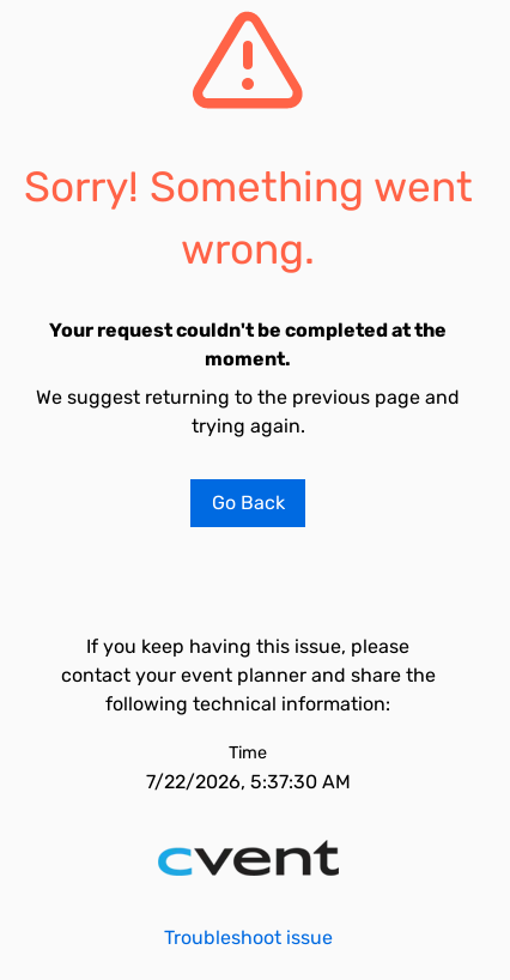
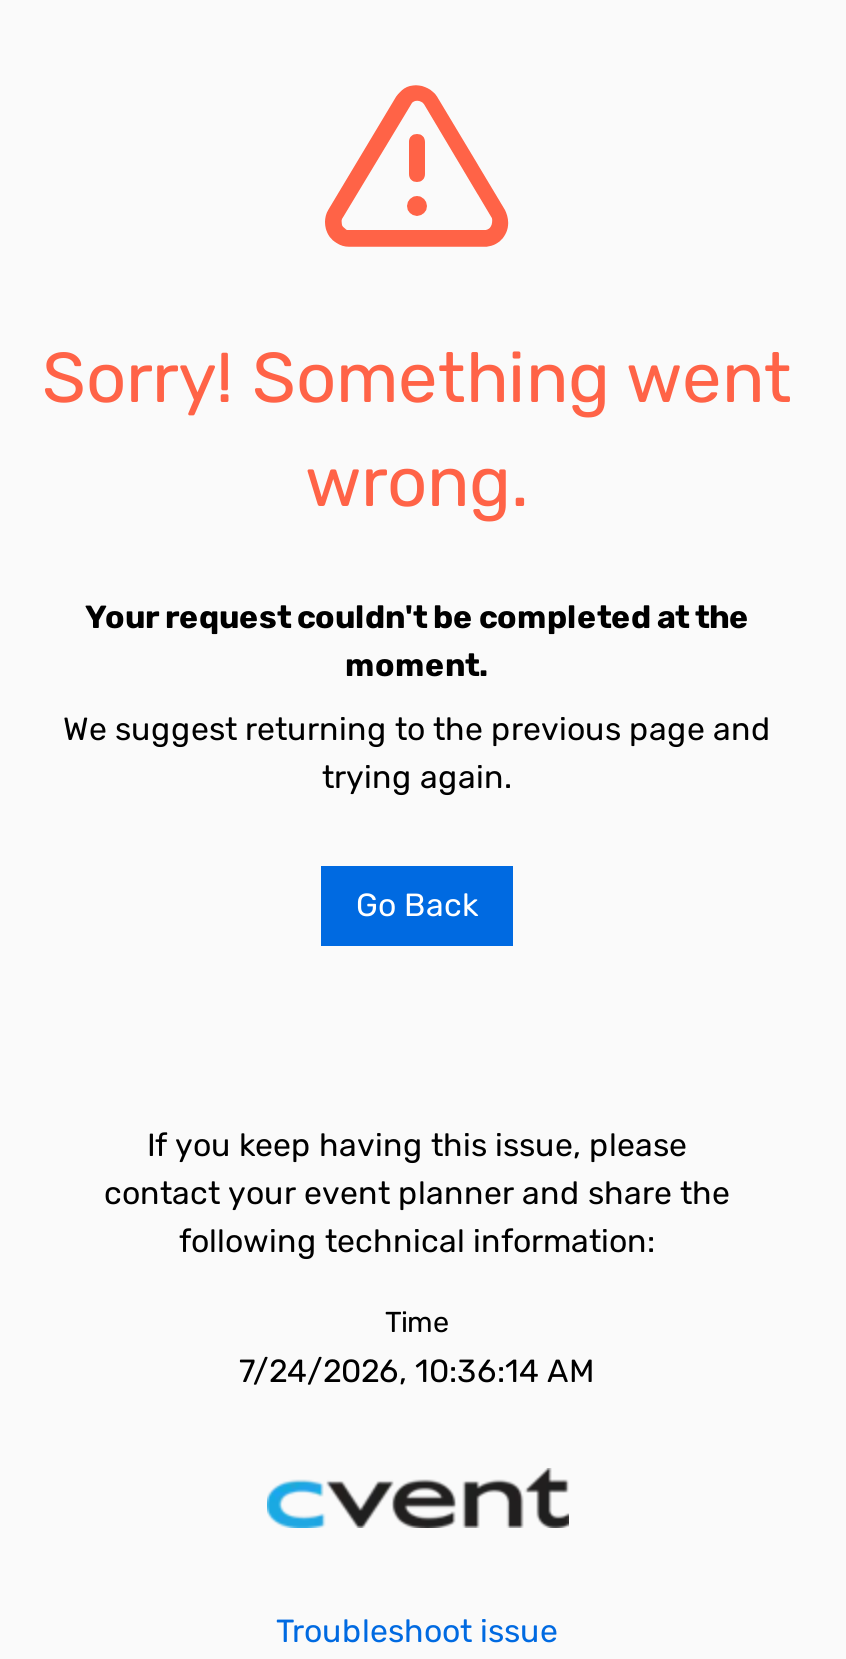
- 7/22/2026, 5:37:30 AM
+ 7/24/2026, 10:36:14 AM
